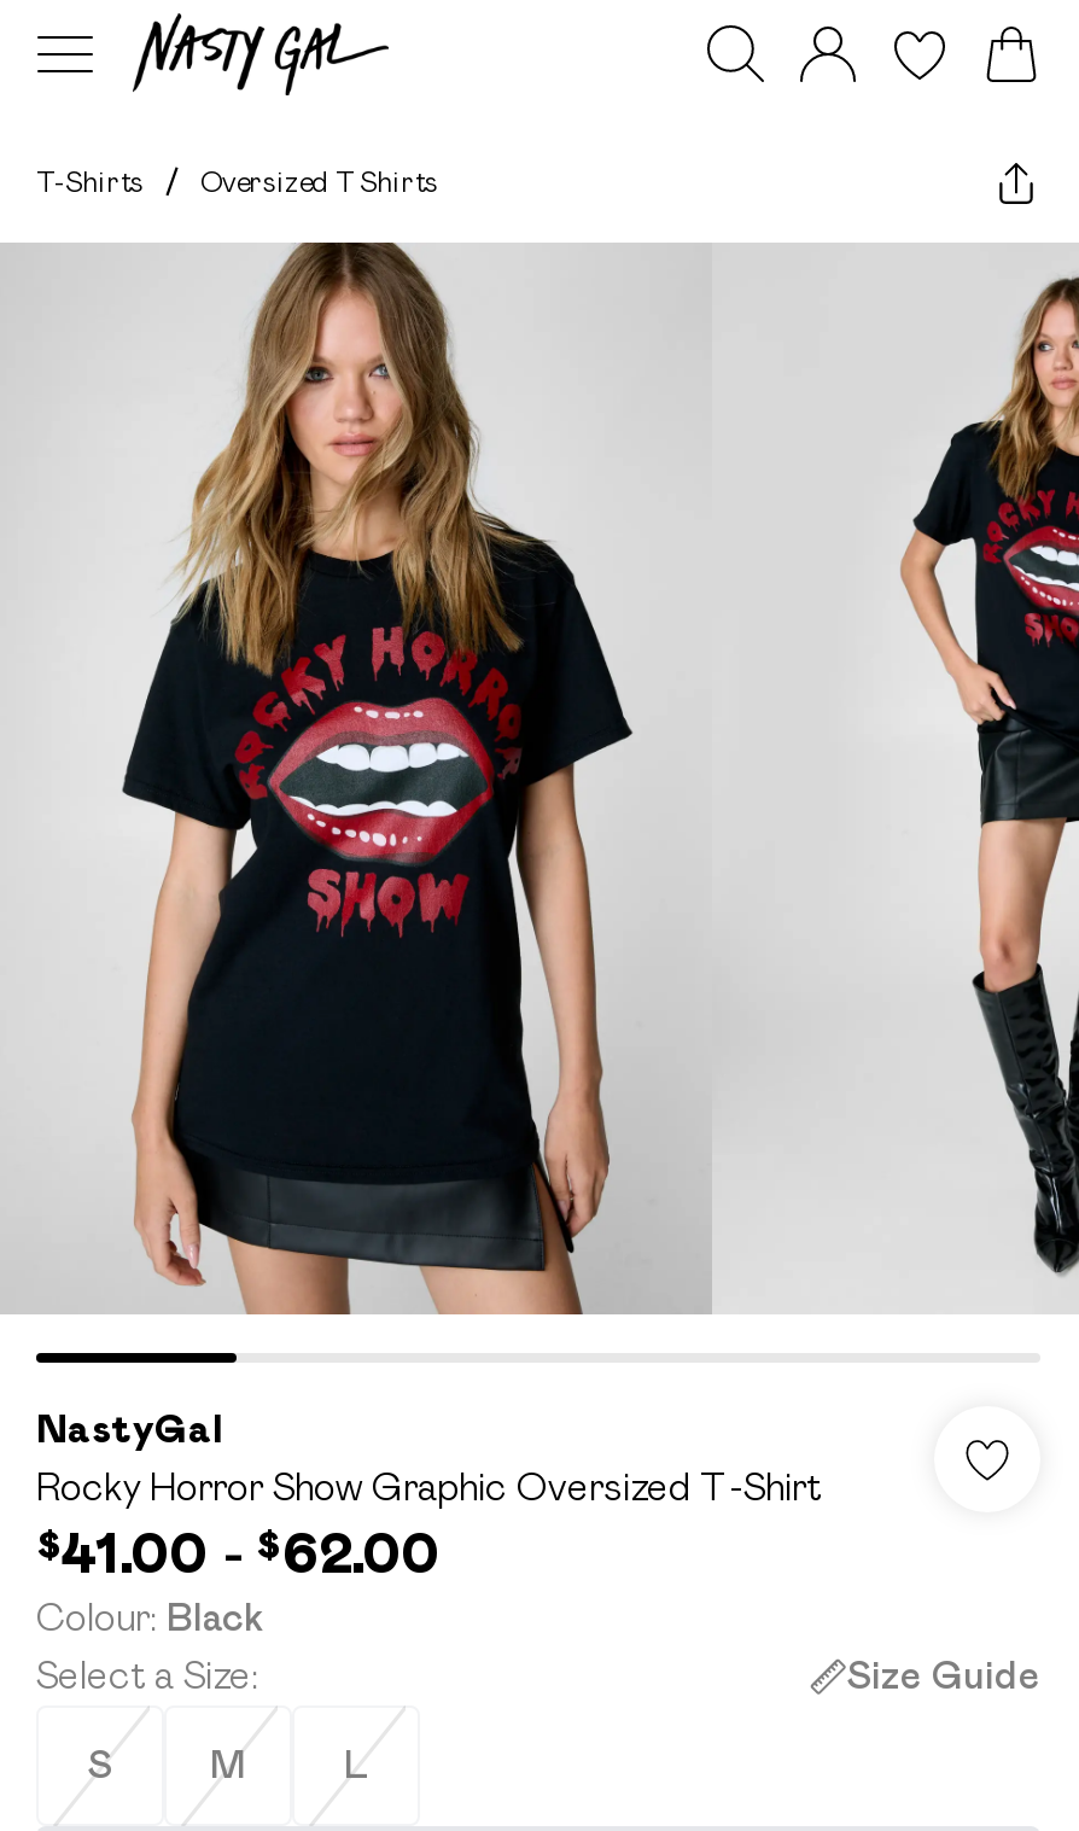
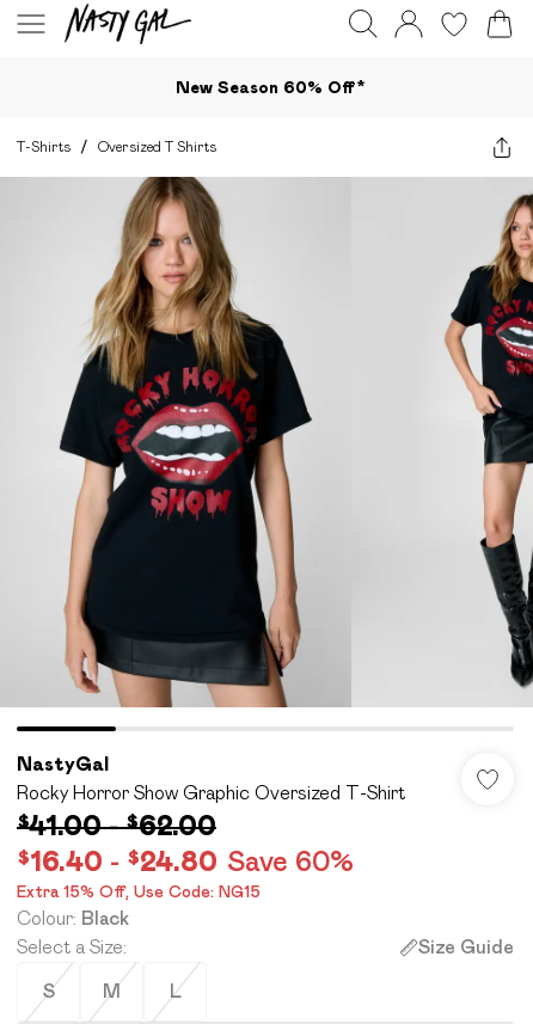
+ New Season 60% Off*

+ $16.40 - $24.80 Save 60%
+ Extra 15% Off, Use Code: NG15
